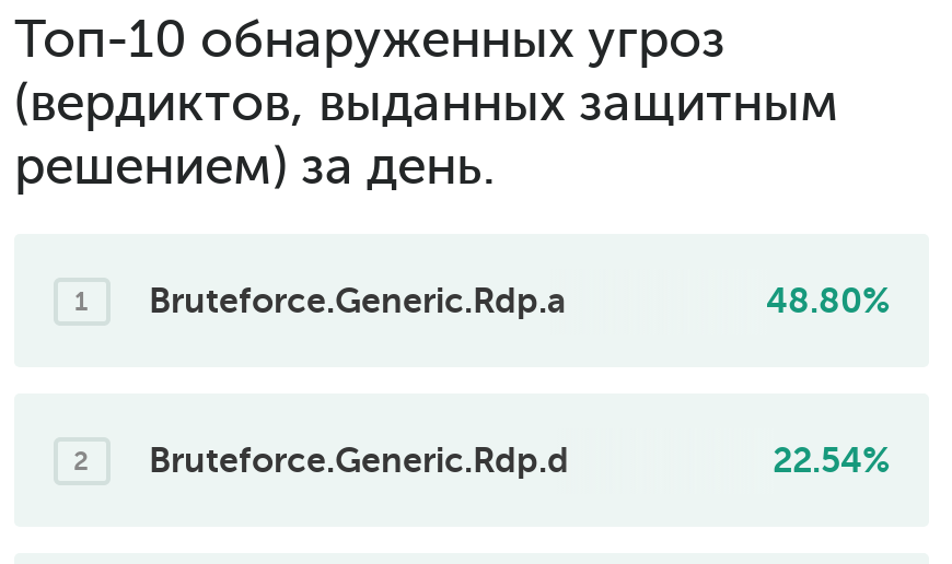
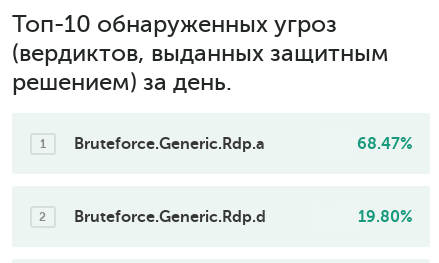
- 48.80%
+ 68.47%

- 22.54%
+ 19.80%
